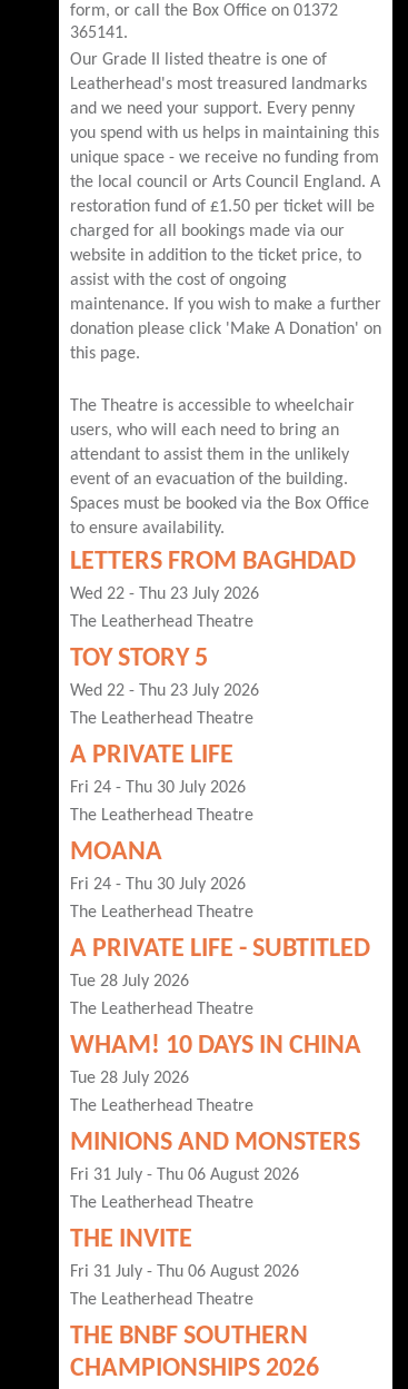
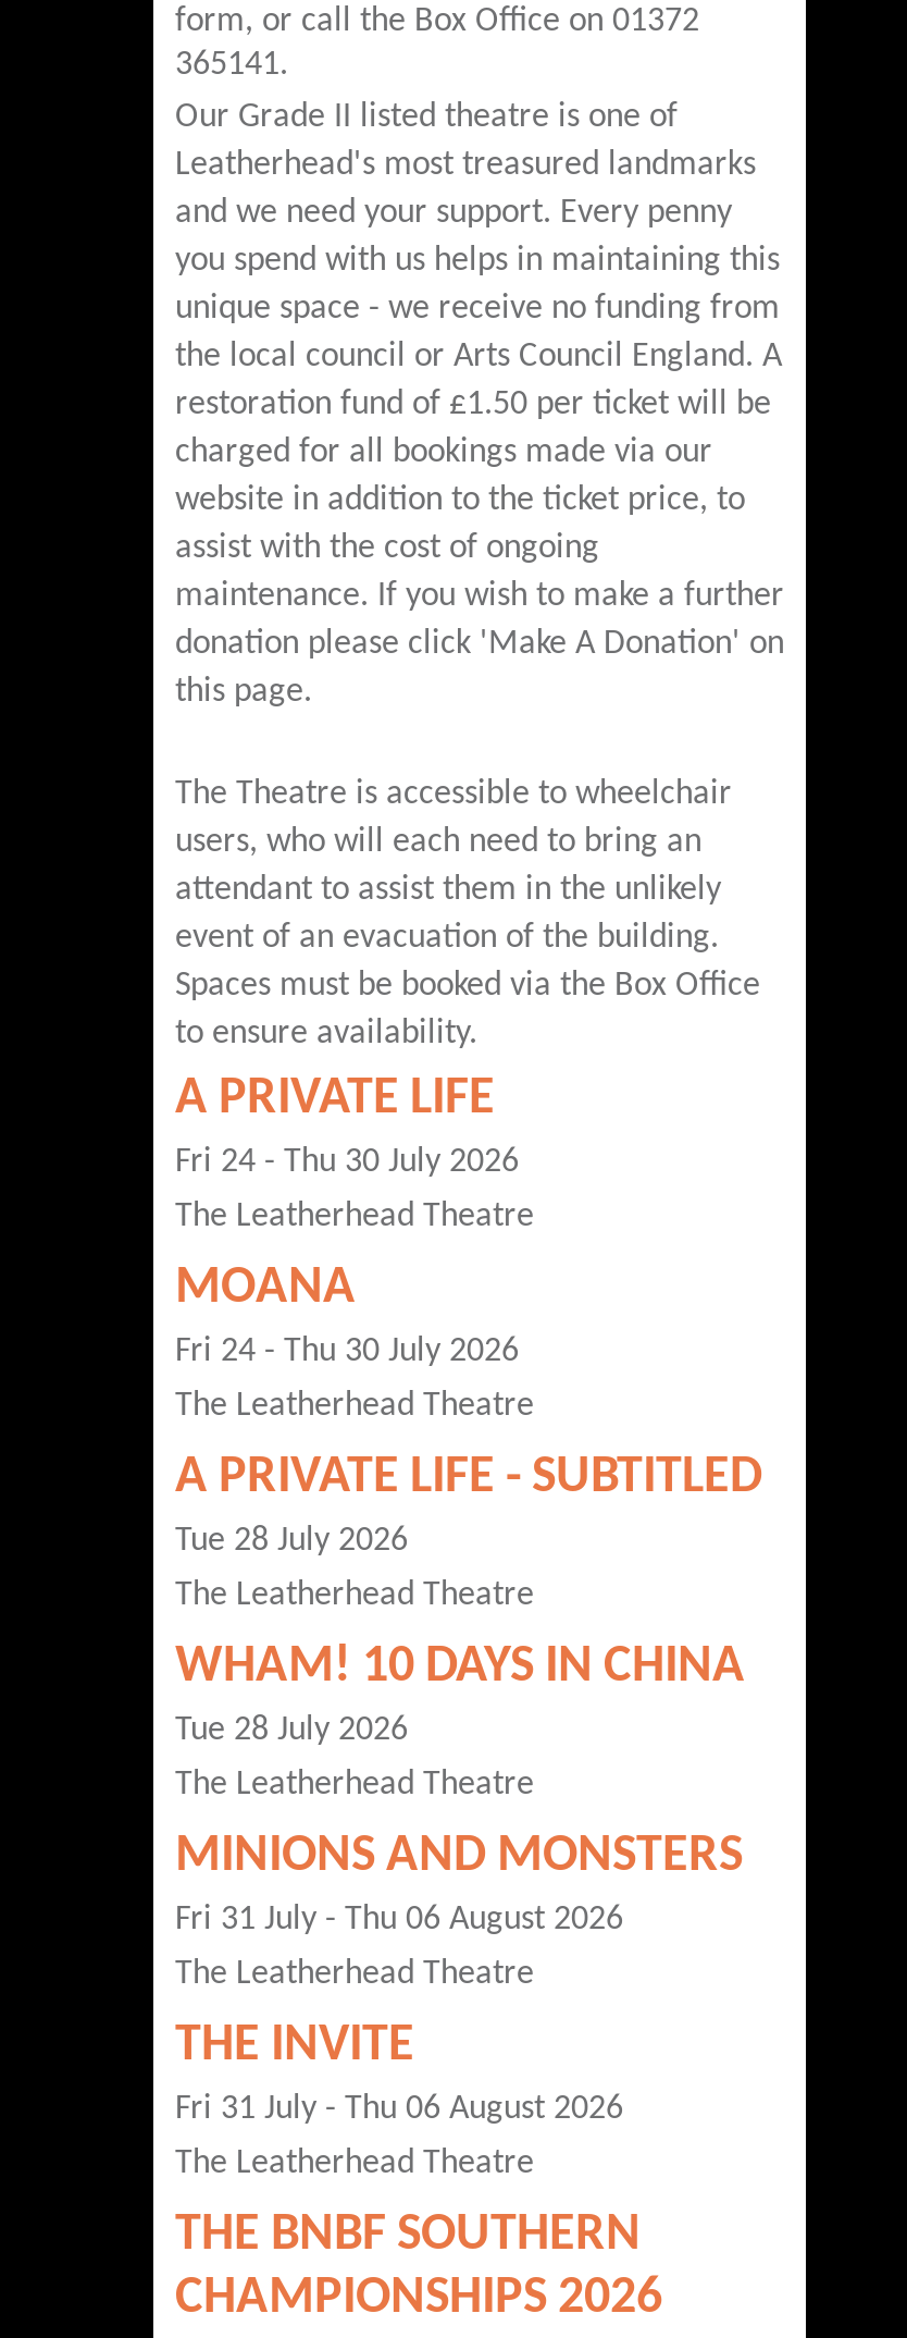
- LETTERS FROM BAGHDAD
- Wed 22 - Thu 23 July 2026
- The Leatherhead Theatre
- TOY STORY 5
- Wed 22 - Thu 23 July 2026
- The Leatherhead Theatre
